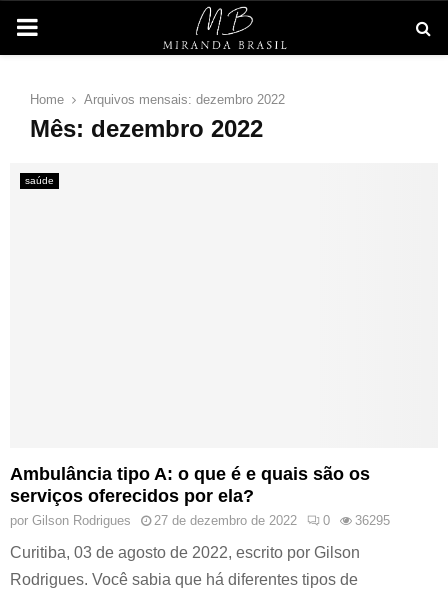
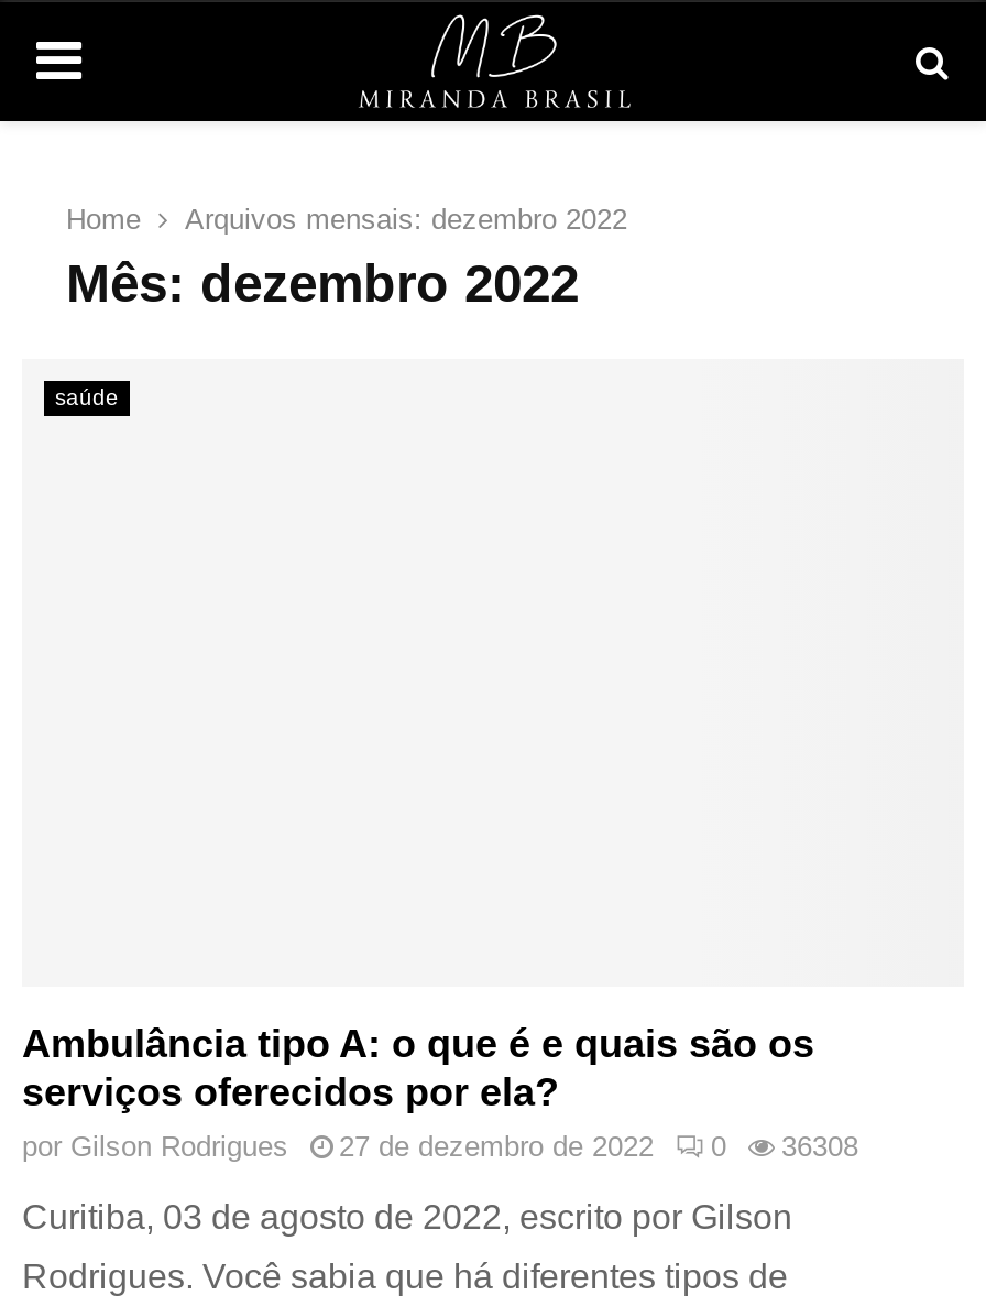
- por Gilson Rodrigues 27 de dezembro de 2022 0 36295
+ por Gilson Rodrigues 27 de dezembro de 2022 0 36308
